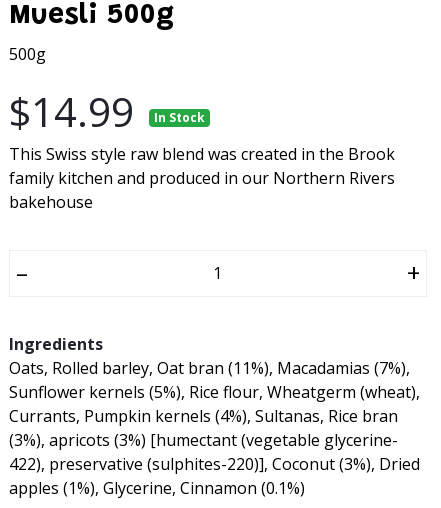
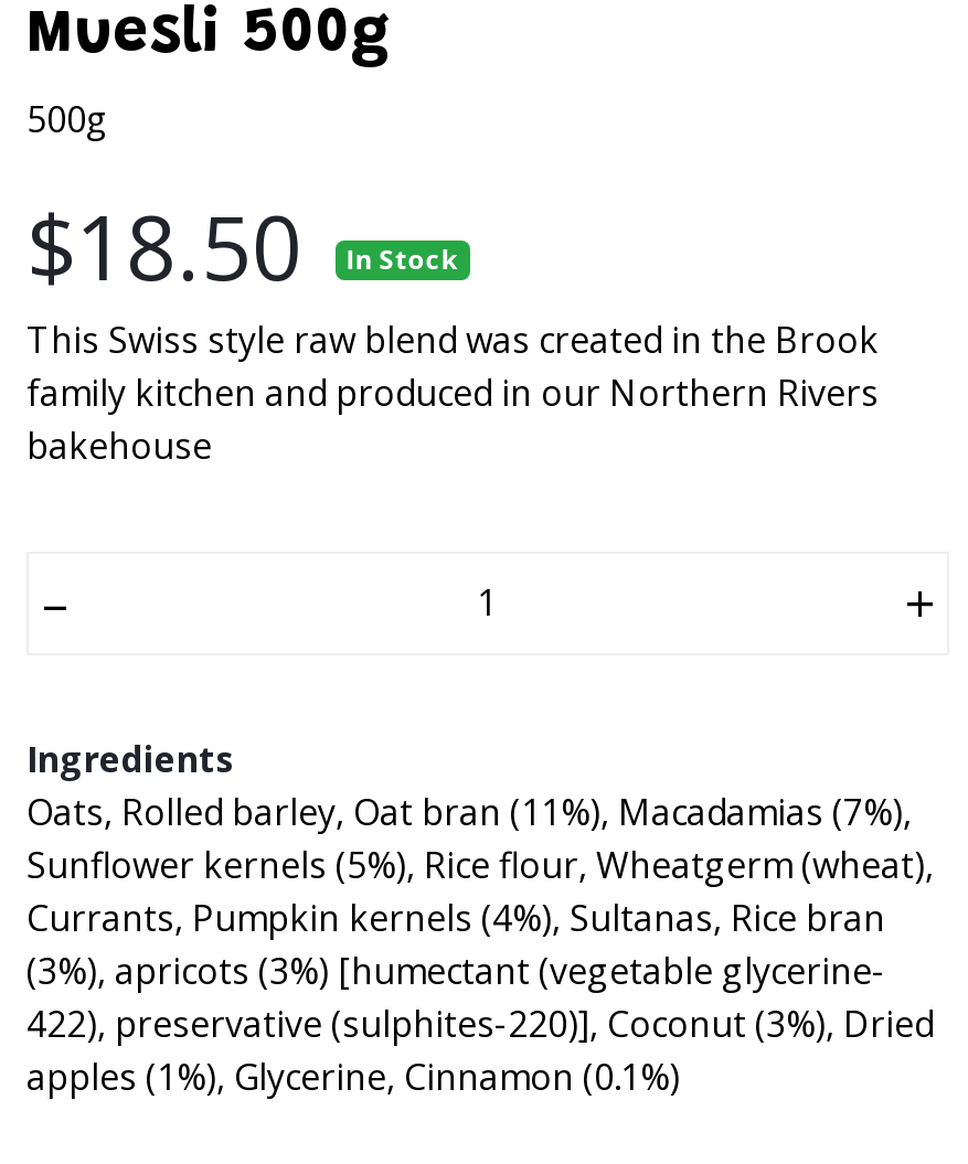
- $14.99 In Stock
+ $18.50 In Stock
